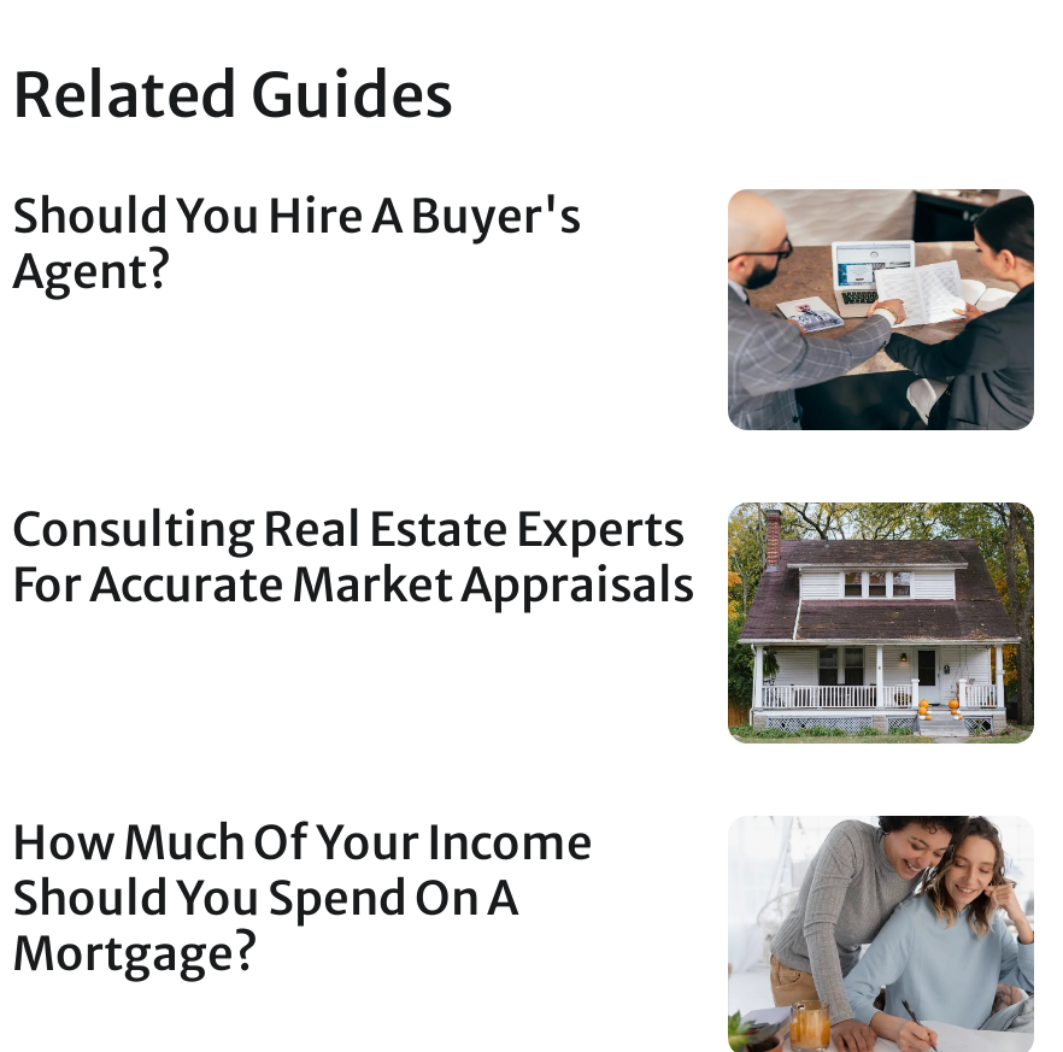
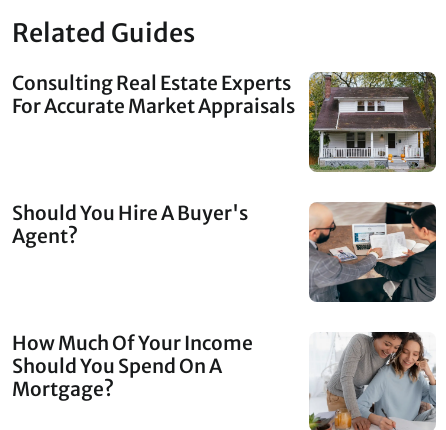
moved down: Should You Hire A Buyer's | Agent?

moved down: [image]

moved up: [image] | Consulting Real Estate Experts | For Accurate Market Appraisals
